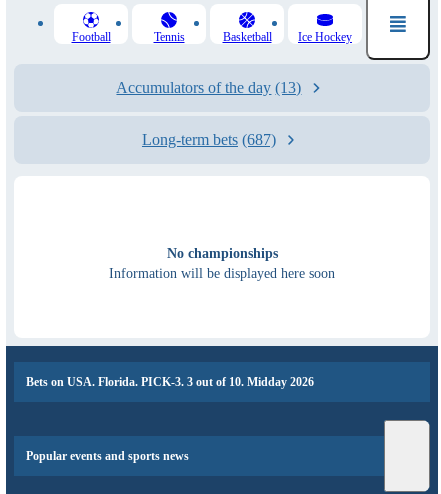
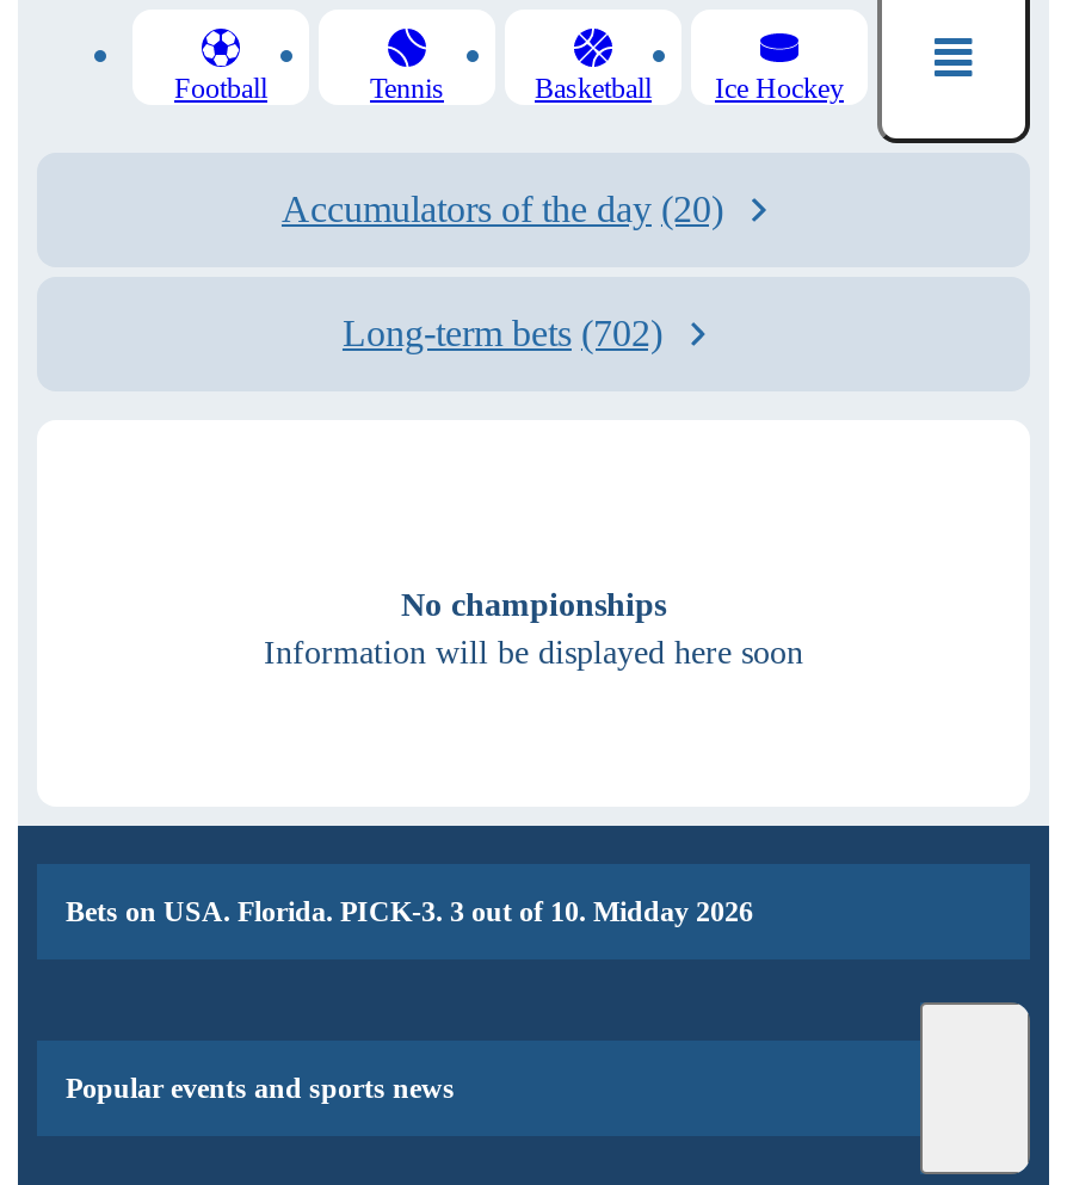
- Accumulators of the day (13)
+ Accumulators of the day (20)

- Long-term bets (687)
+ Long-term bets (702)
